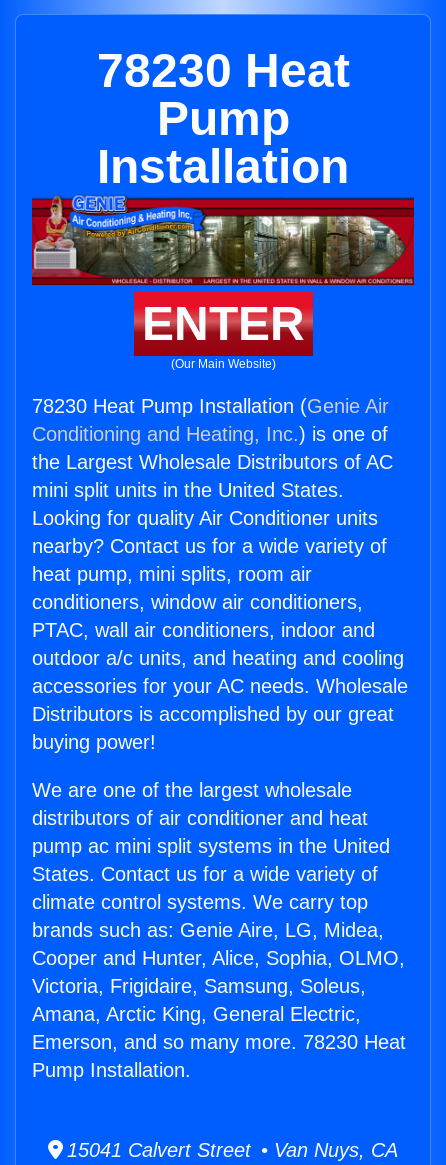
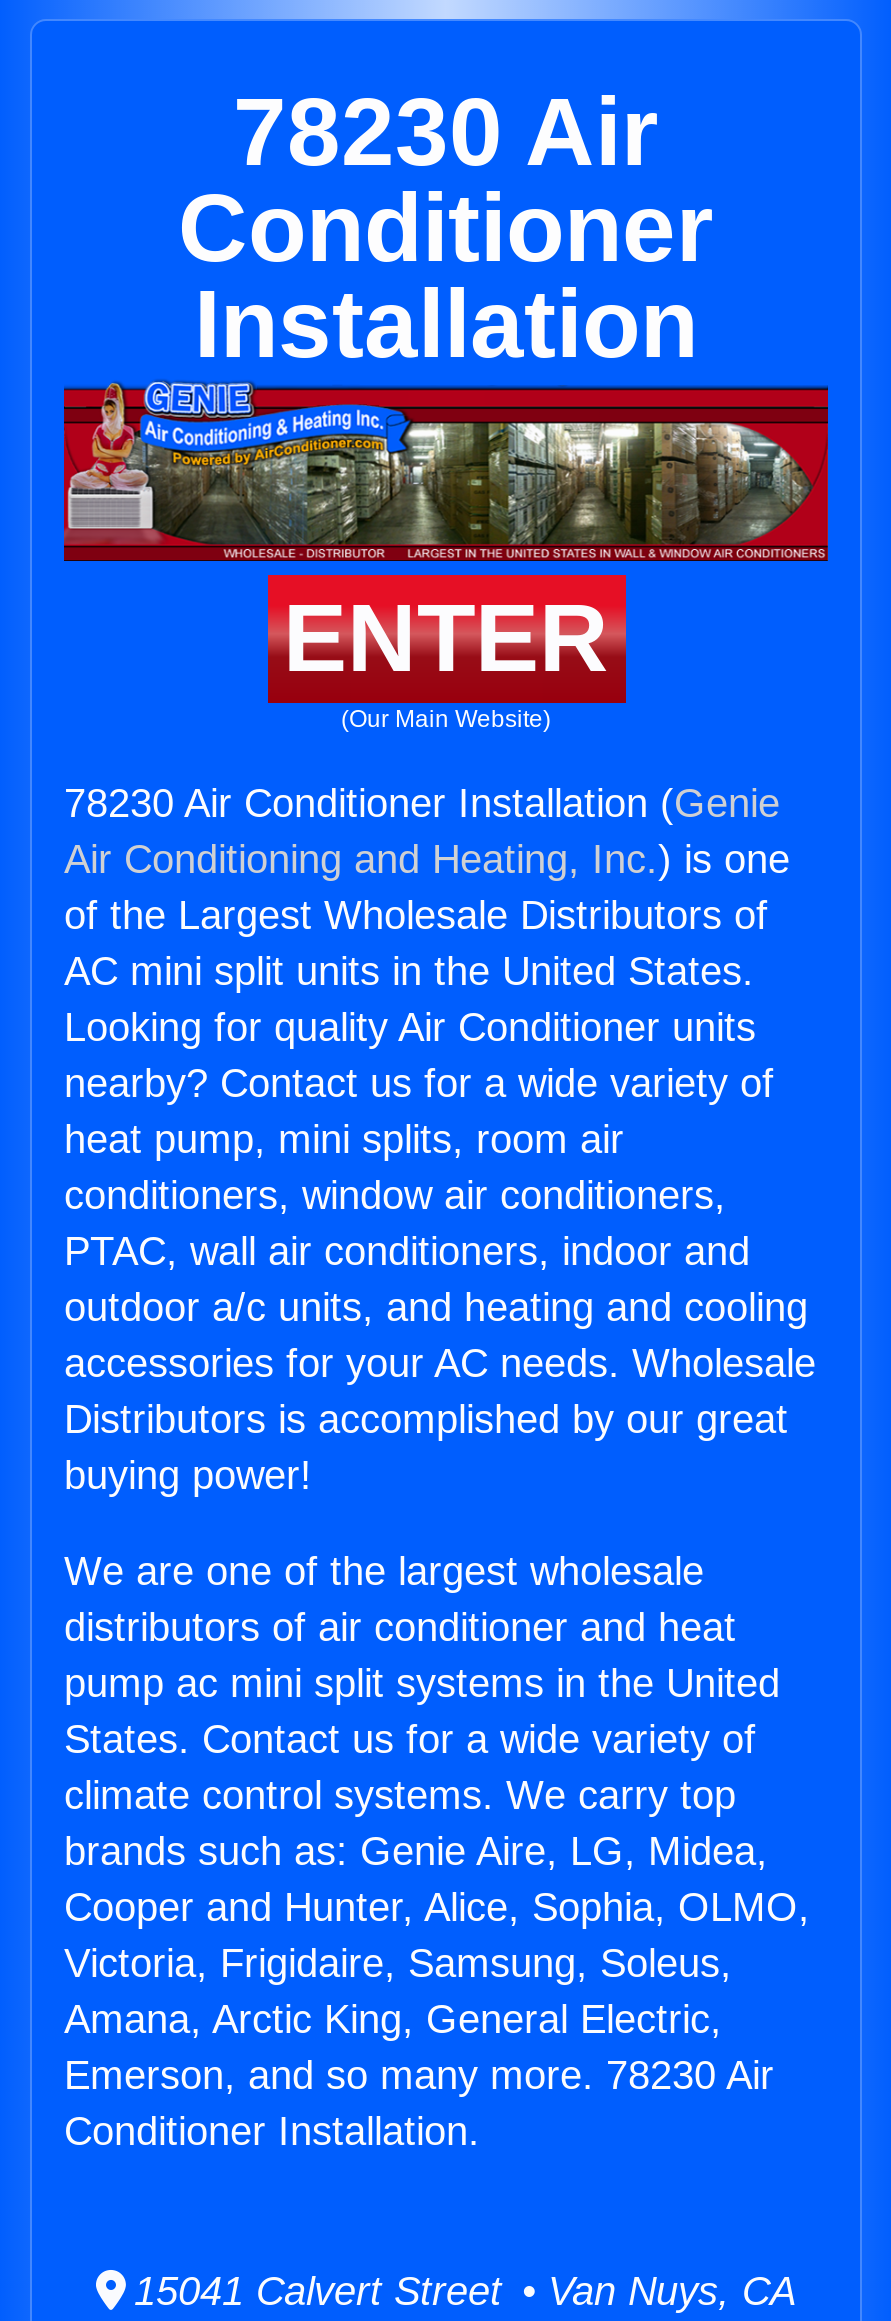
- 78230 Heat
- Pump
+ 78230 Air
+ Conditioner

- 78230 Heat Pump Installation (Genie Air
- Conditioning and Heating, Inc.) is one of
- the Largest Wholesale Distributors of AC
- mini split units in the United States.
+ 78230 Air Conditioner Installation (Genie
+ Air Conditioning and Heating, Inc.) is one
+ of the Largest Wholesale Distributors of
+ AC mini split units in the United States.

- Emerson, and so many more. 78230 Heat
+ Emerson, and so many more. 78230 Air

- Pump Installation.
+ Conditioner Installation.
